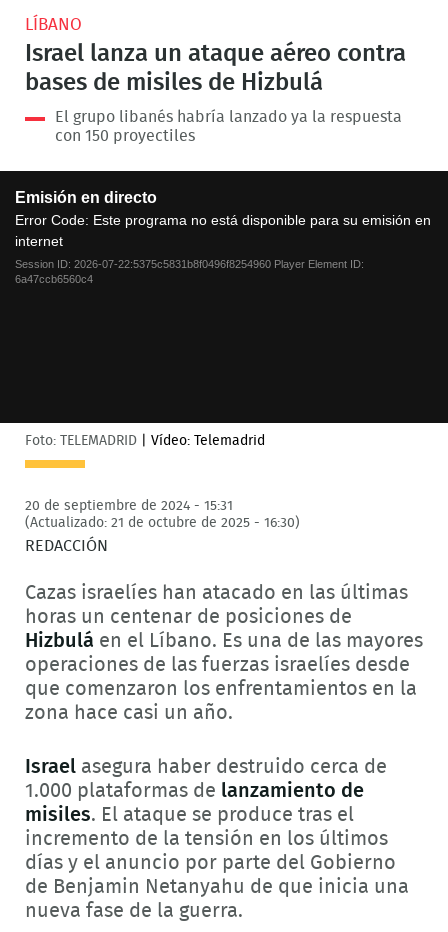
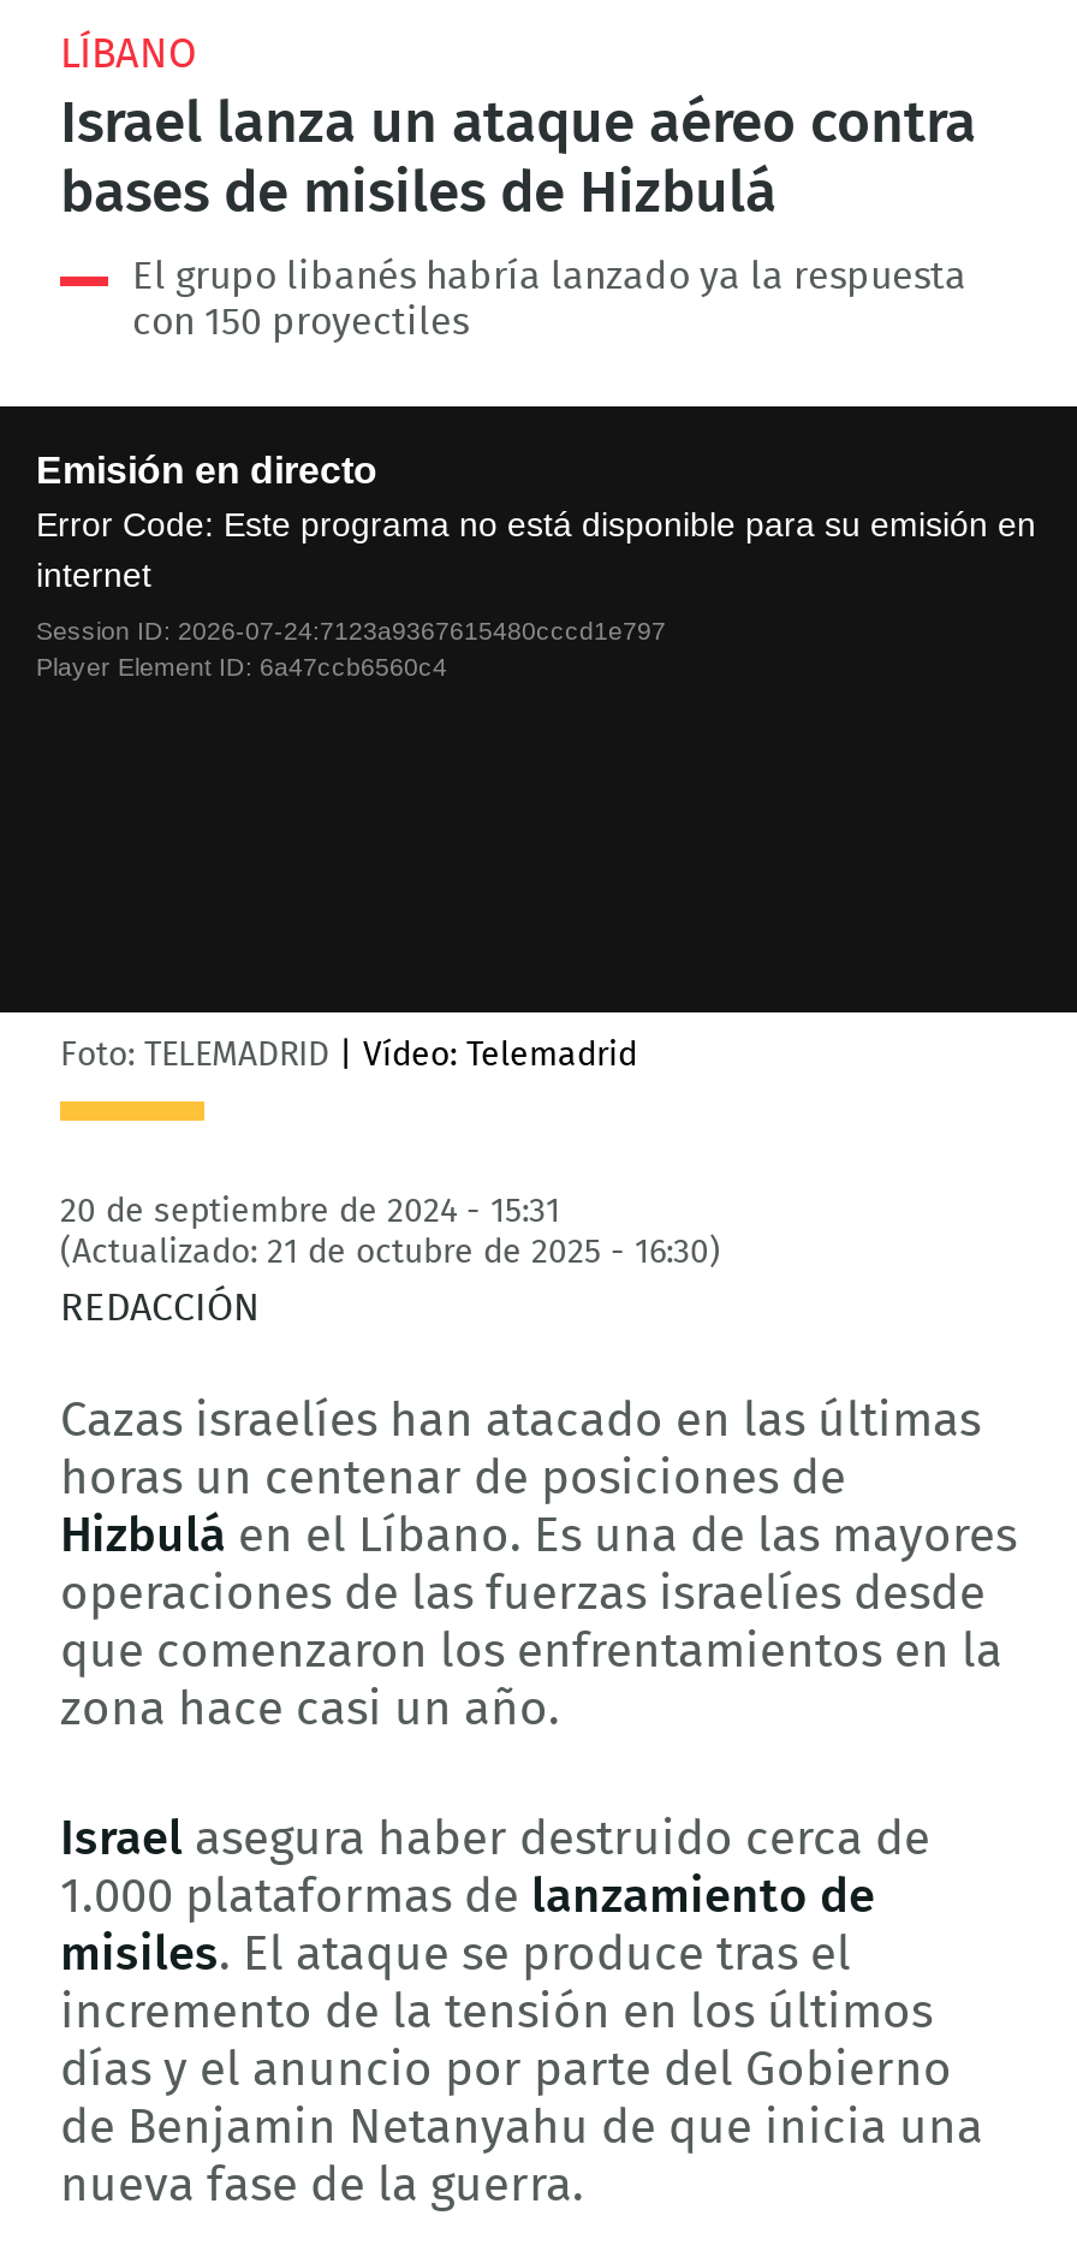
- Session ID: 2026-07-22:5375c5831b8f0496f8254960 Player Element ID:
- 6a47ccb6560c4
+ Session ID: 2026-07-24:7123a9367615480cccd1e797
+ Player Element ID: 6a47ccb6560c4
